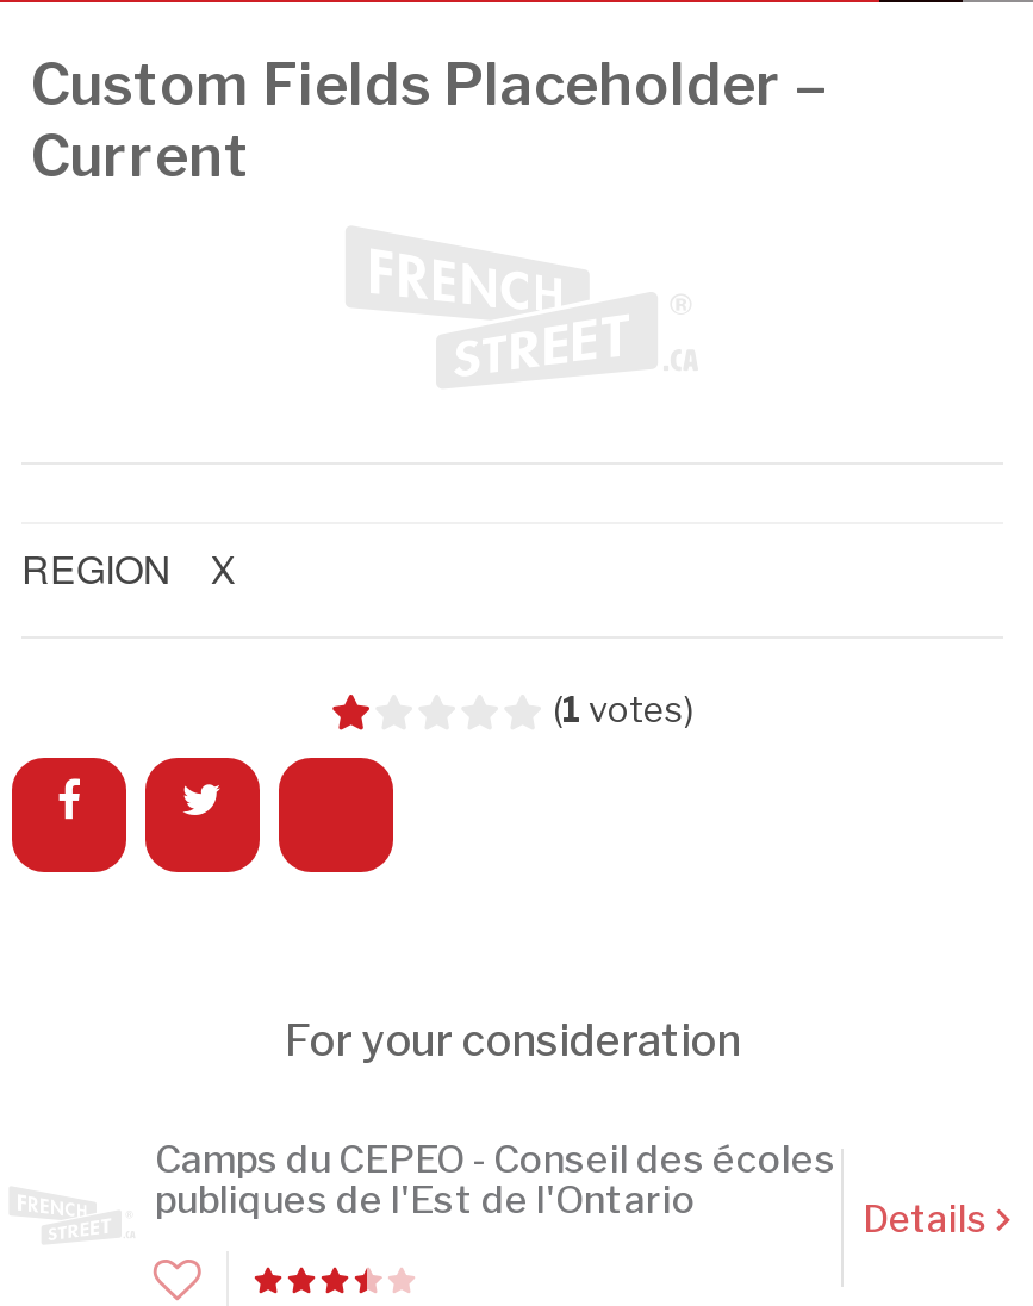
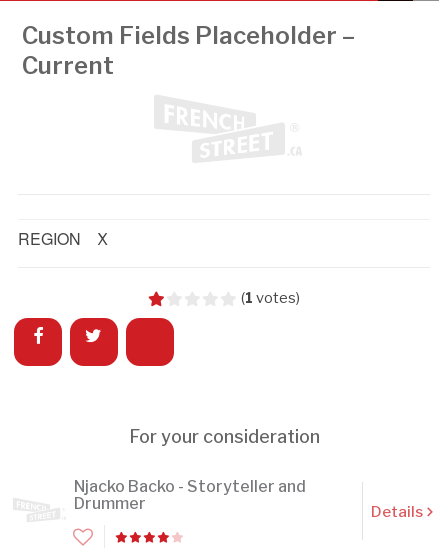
- Camps du CEPEO - Conseil des écoles
- publiques de l'Est de l'Ontario
+ Njacko Backo - Storyteller and
+ Drummer
